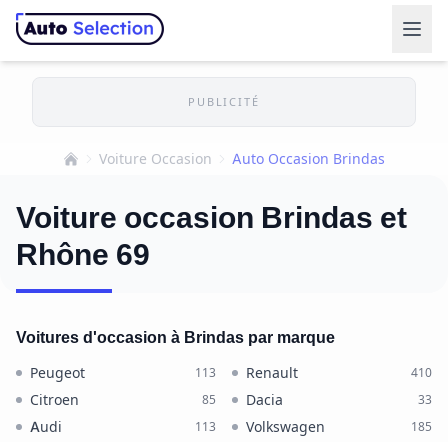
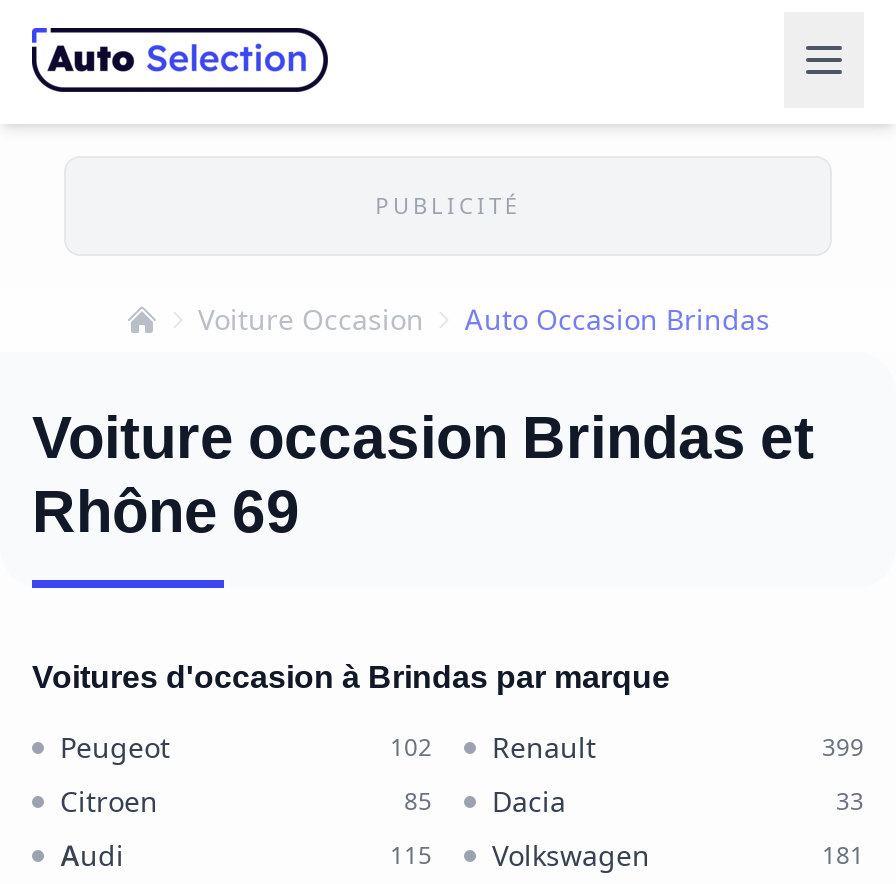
- 113 Renault
+ 102 Renault

- 410
+ 399

- 113 Volkswagen
+ 115 Volkswagen

- 185
+ 181
